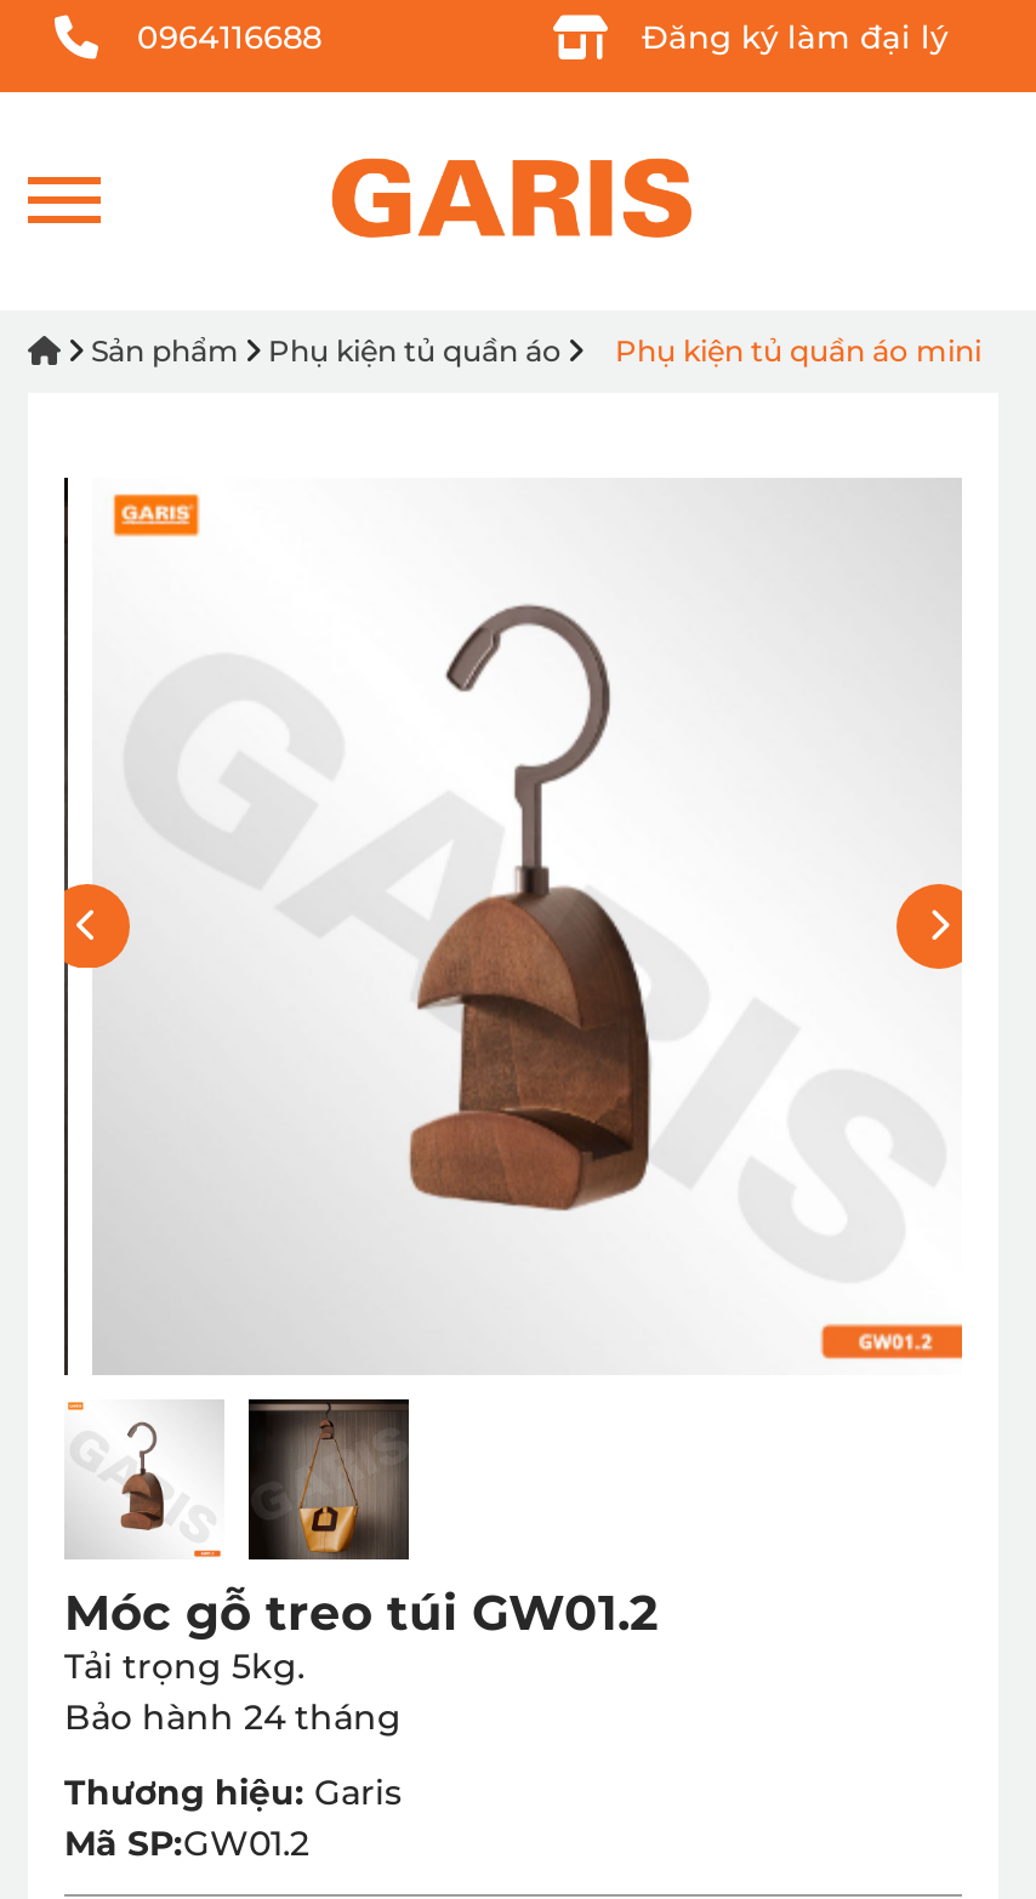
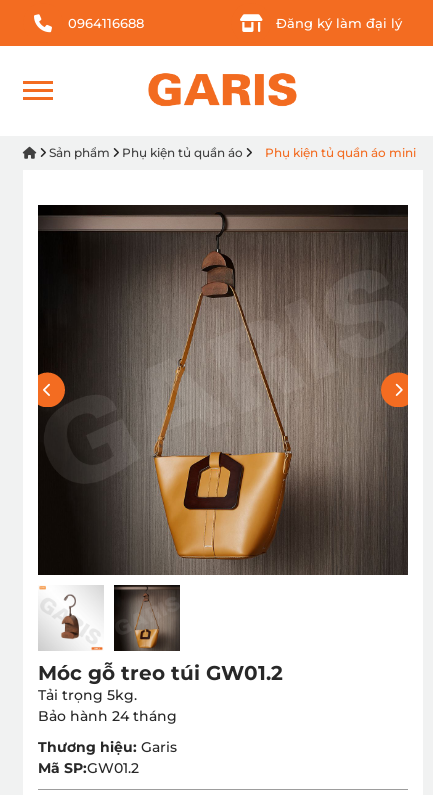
- [image]
+ [image]
